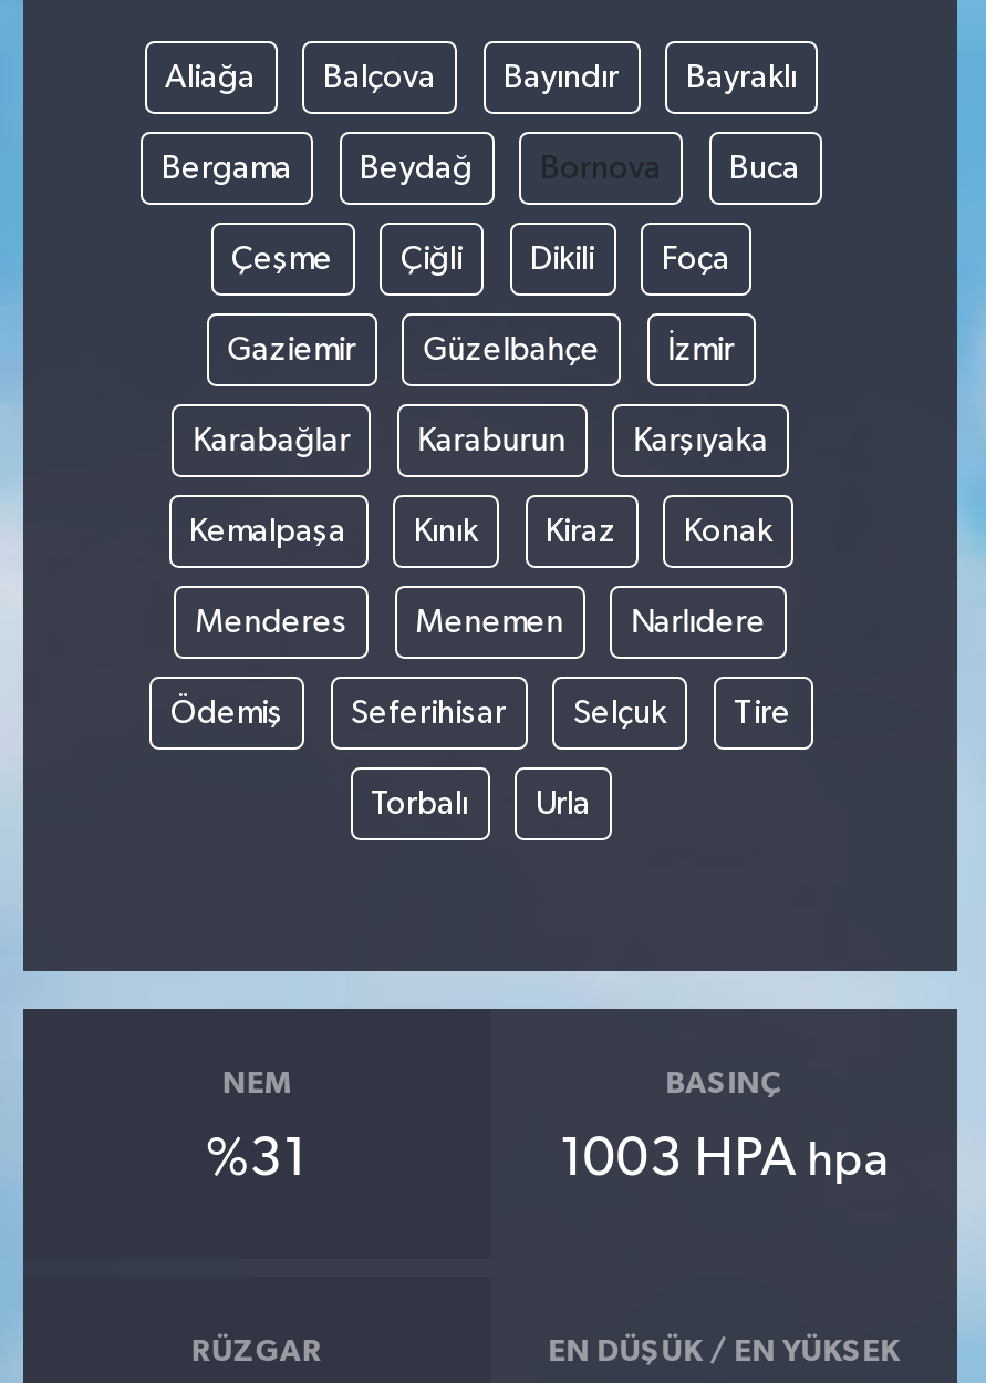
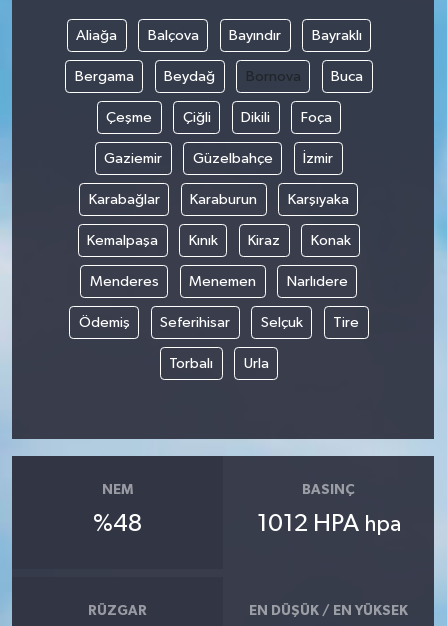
- %31
+ %48

- 1003 HPA hpa
+ 1012 HPA hpa
